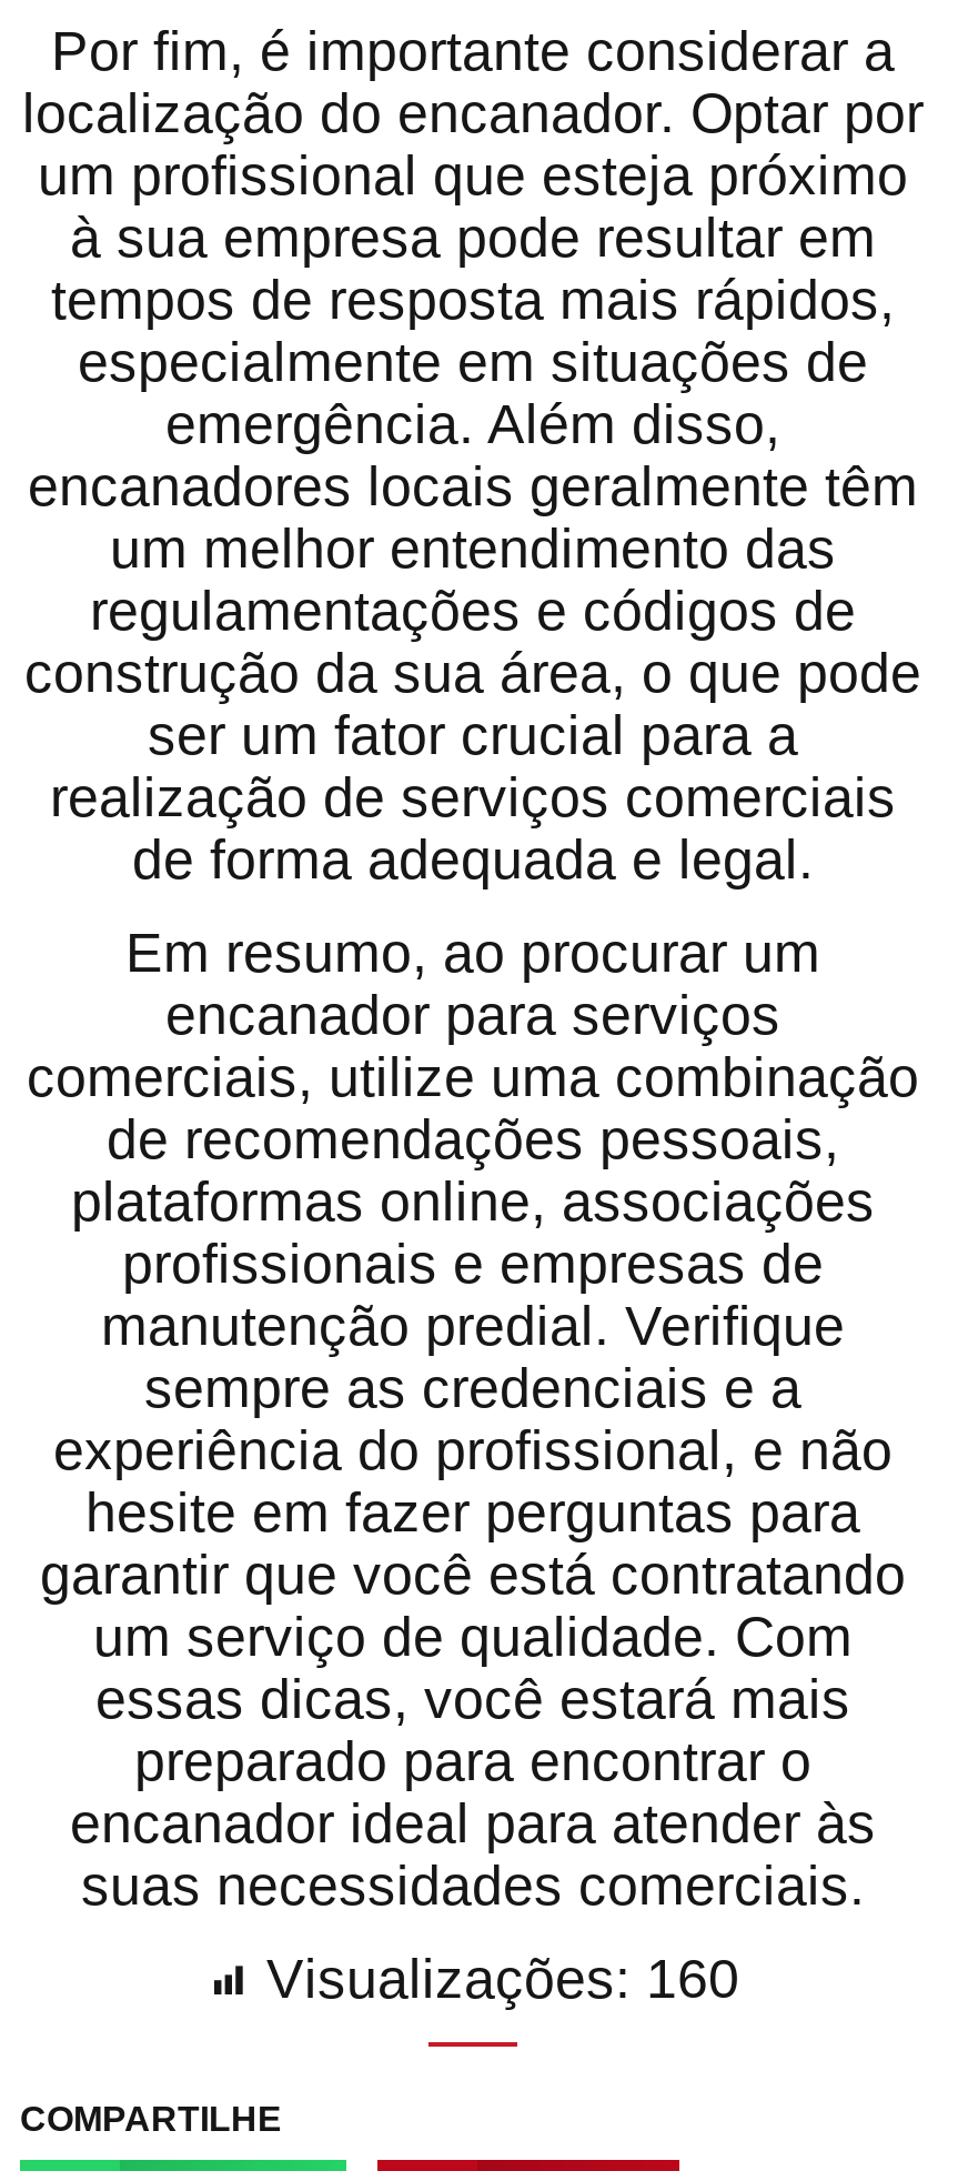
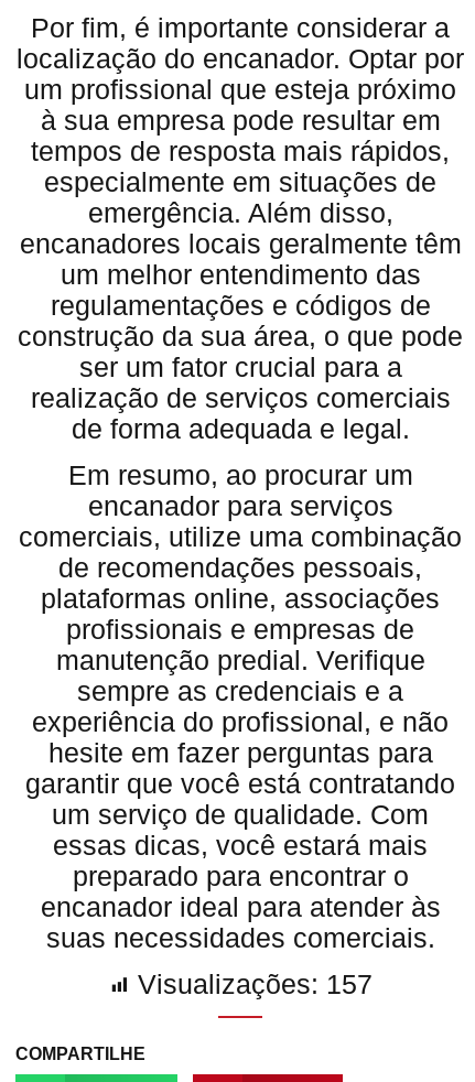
- Visualizações: 160
+ Visualizações: 157
